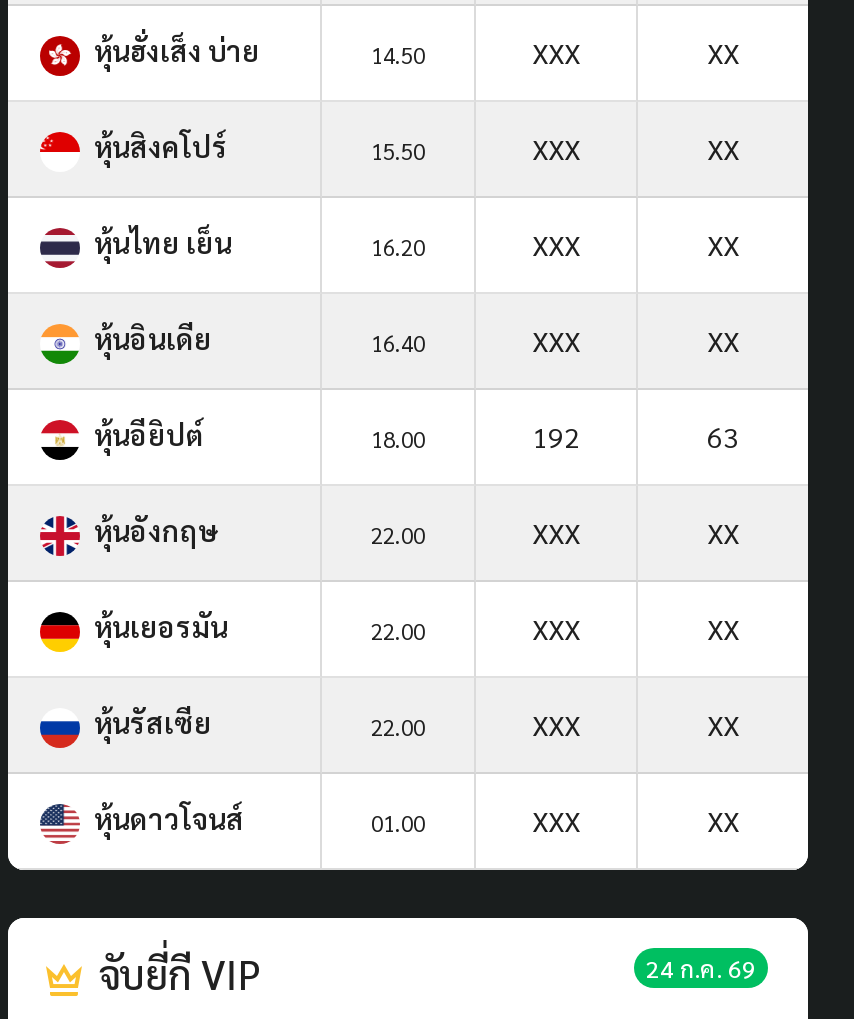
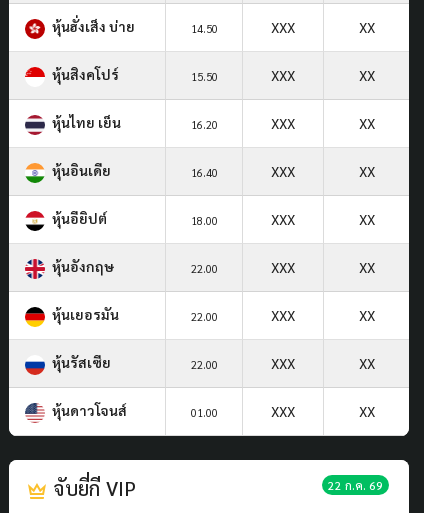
- 192
- 63
+ XXX
+ XX

- 24 ก.ค. 69
+ 22 ก.ค. 69
